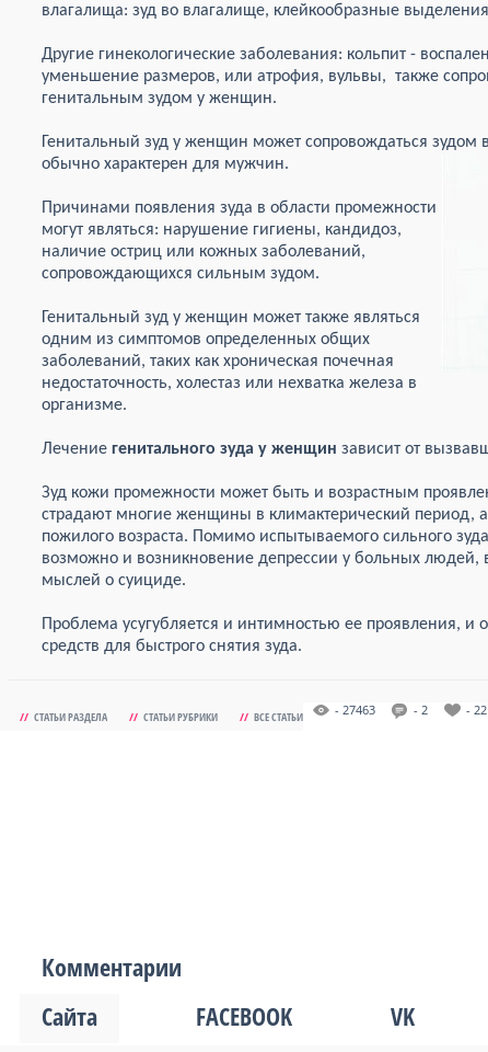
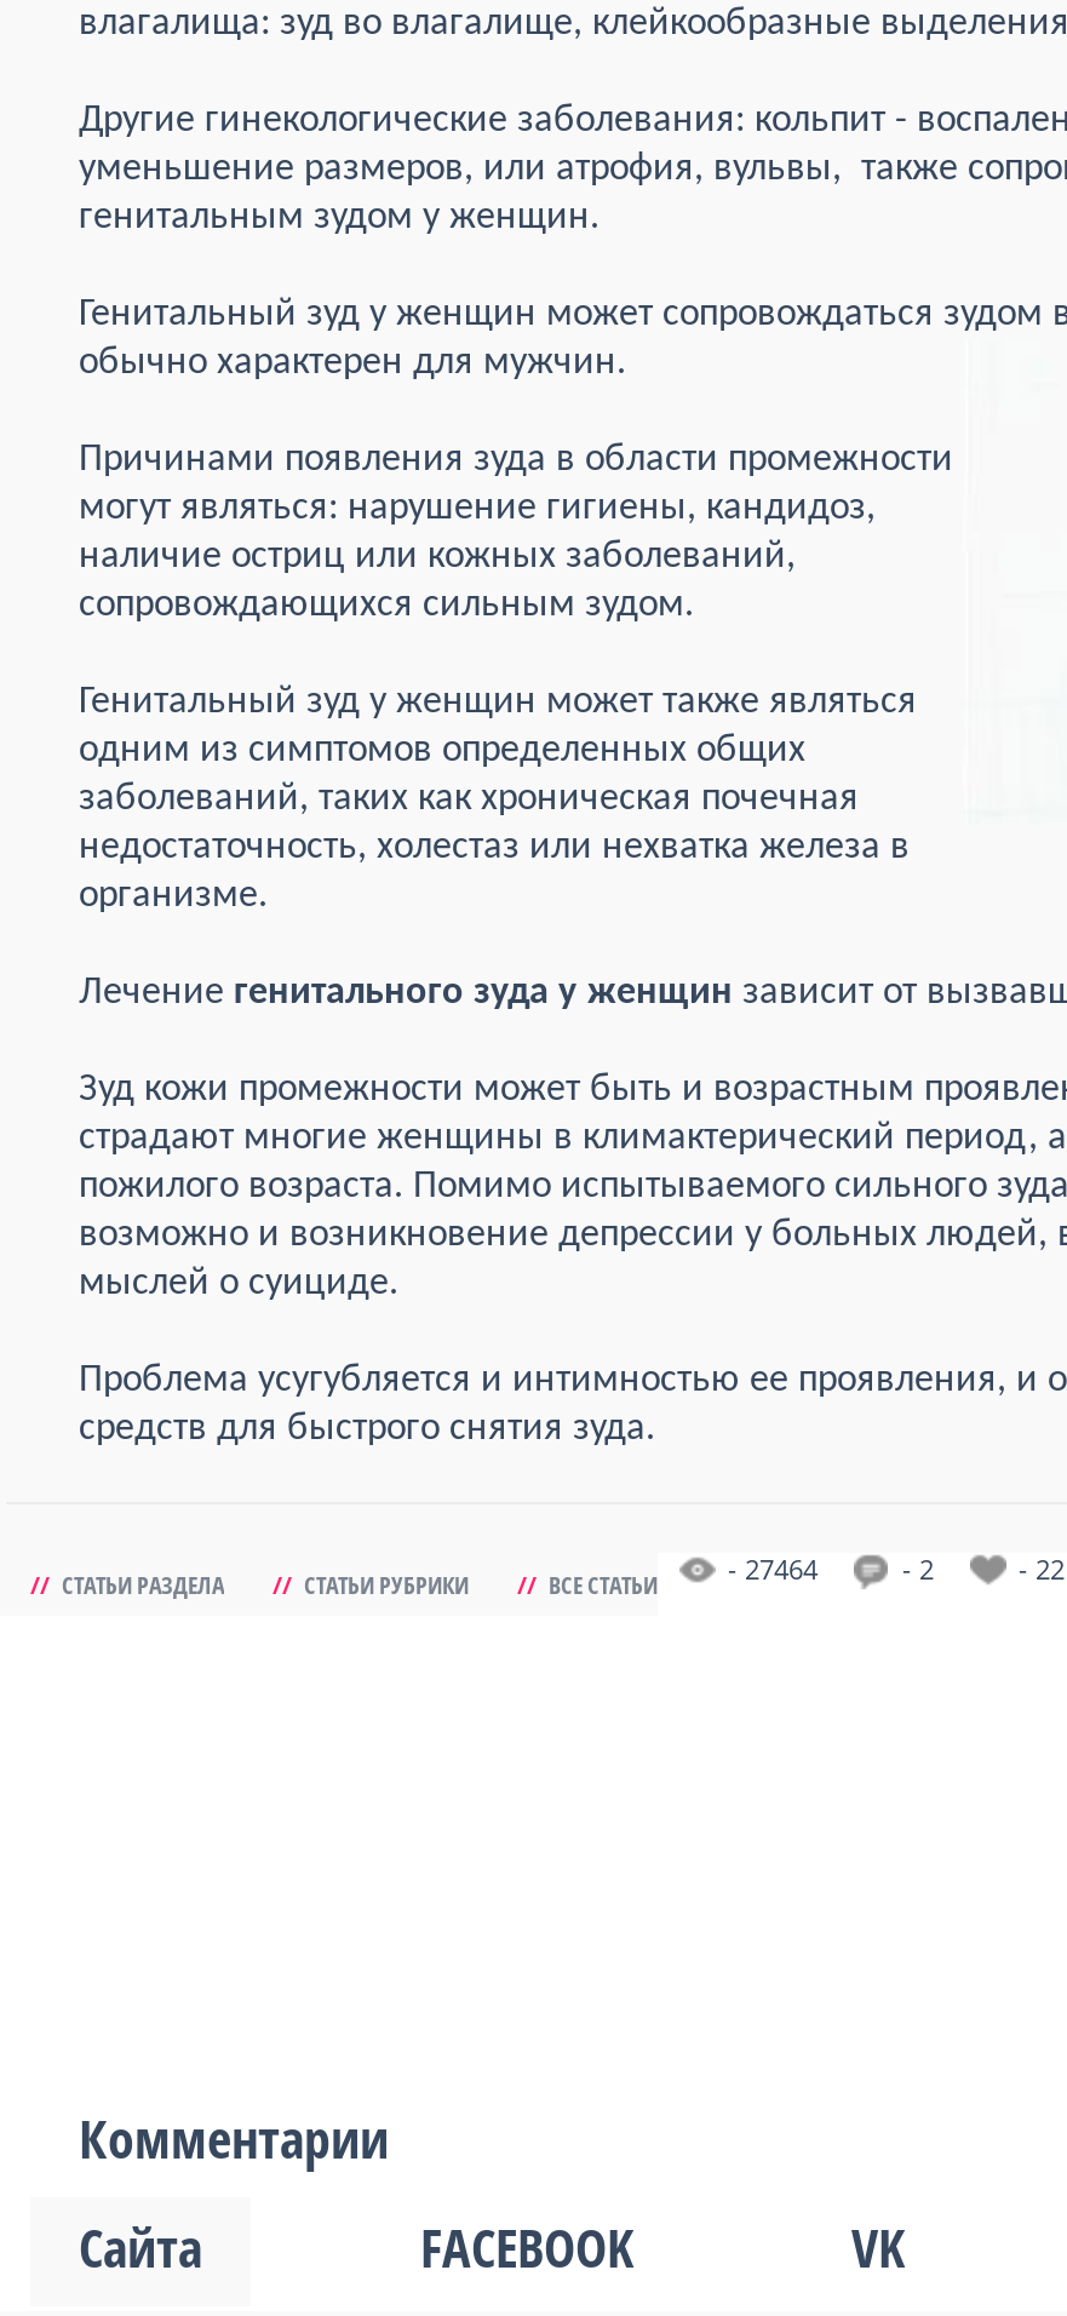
- - 27463
+ - 27464
